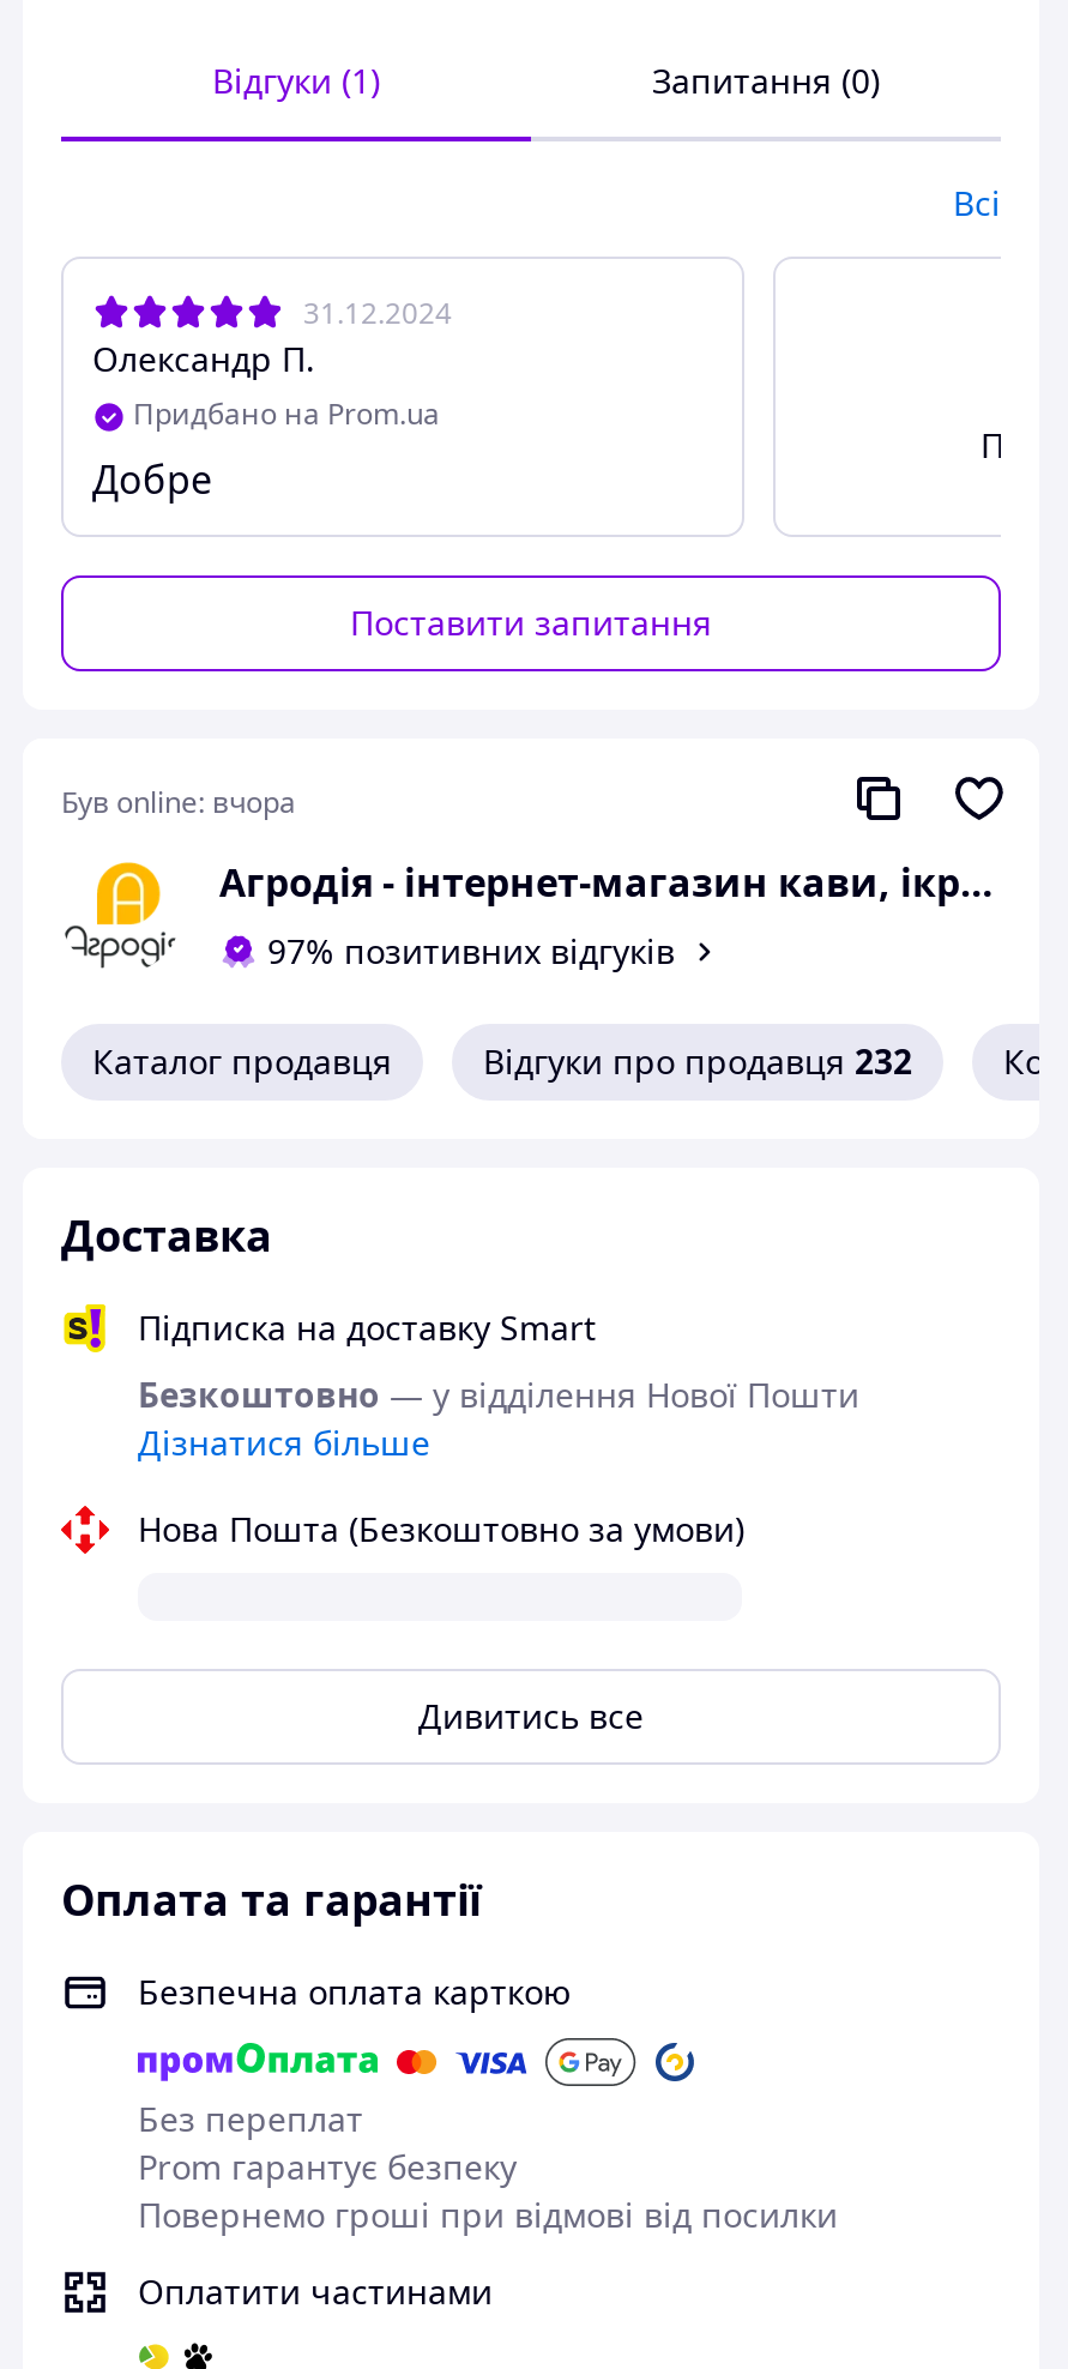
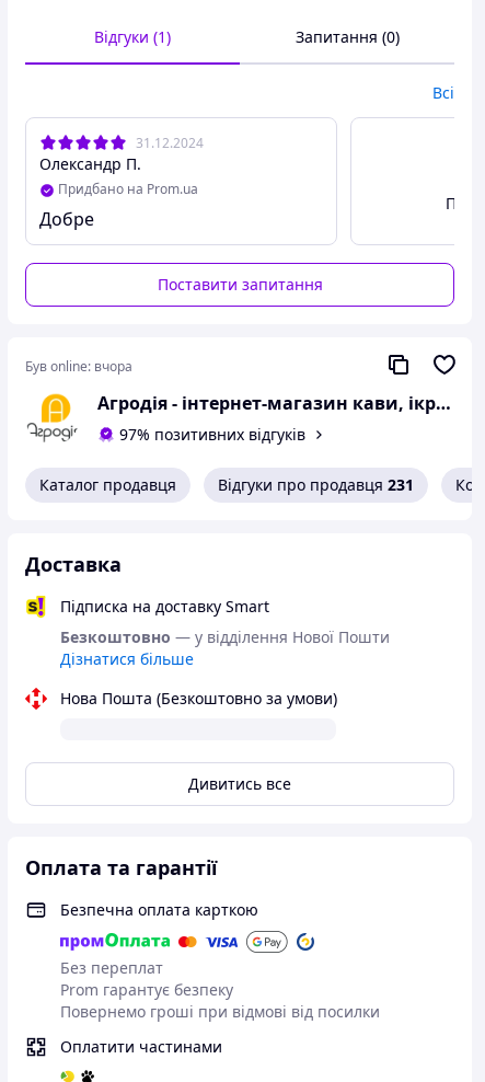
- Відгуки про продавця 232
+ Відгуки про продавця 231
